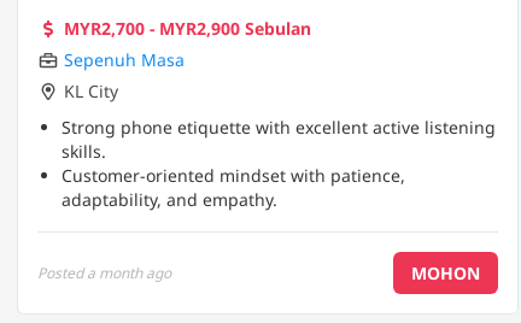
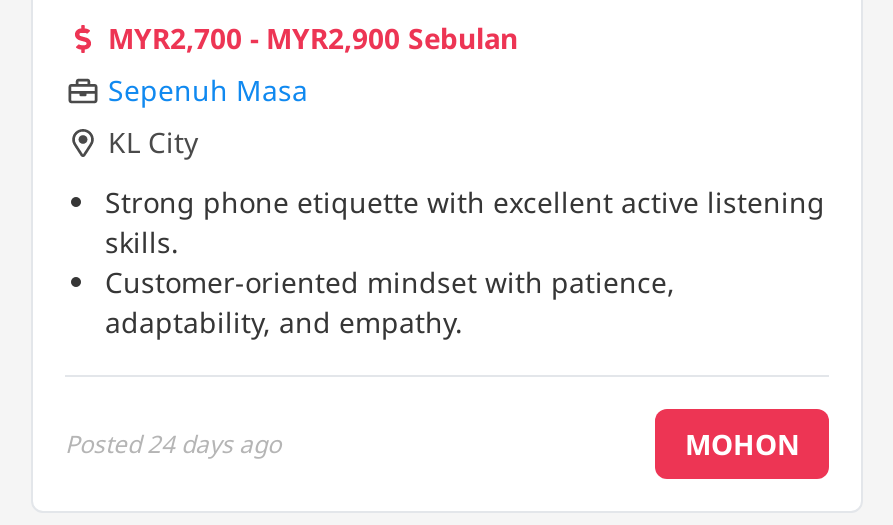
- Posteda month ago
+ Posted24 days ago
